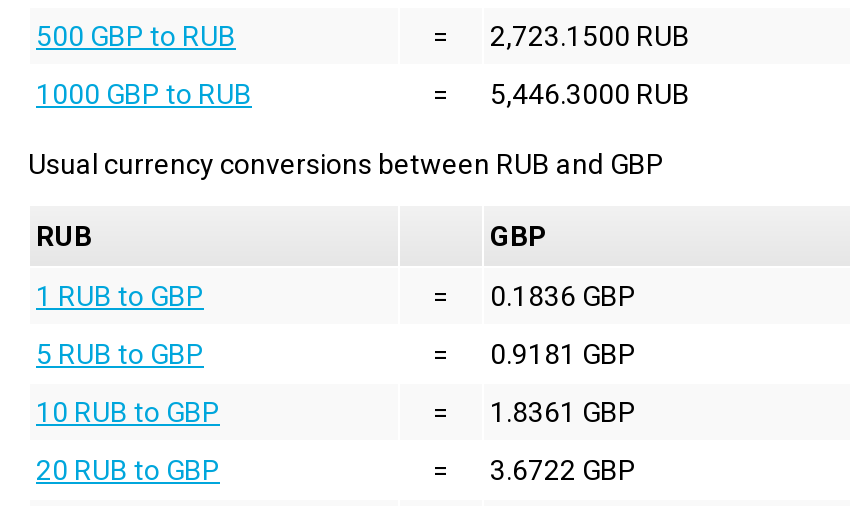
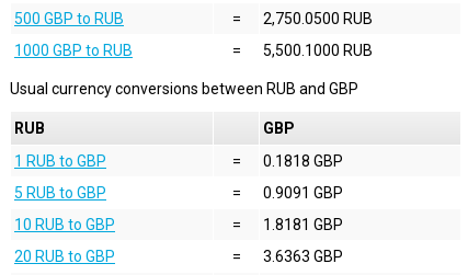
- 2,723.1500 RUB
+ 2,750.0500 RUB

- 5,446.3000 RUB
+ 5,500.1000 RUB

- 0.1836 GBP
+ 0.1818 GBP

- 0.9181 GBP
+ 0.9091 GBP

- 1.8361 GBP
+ 1.8181 GBP

- 3.6722 GBP
+ 3.6363 GBP
